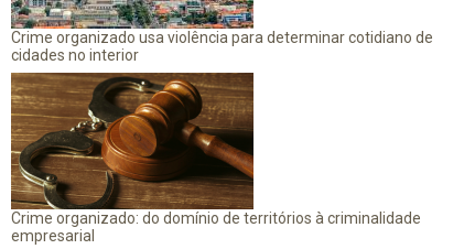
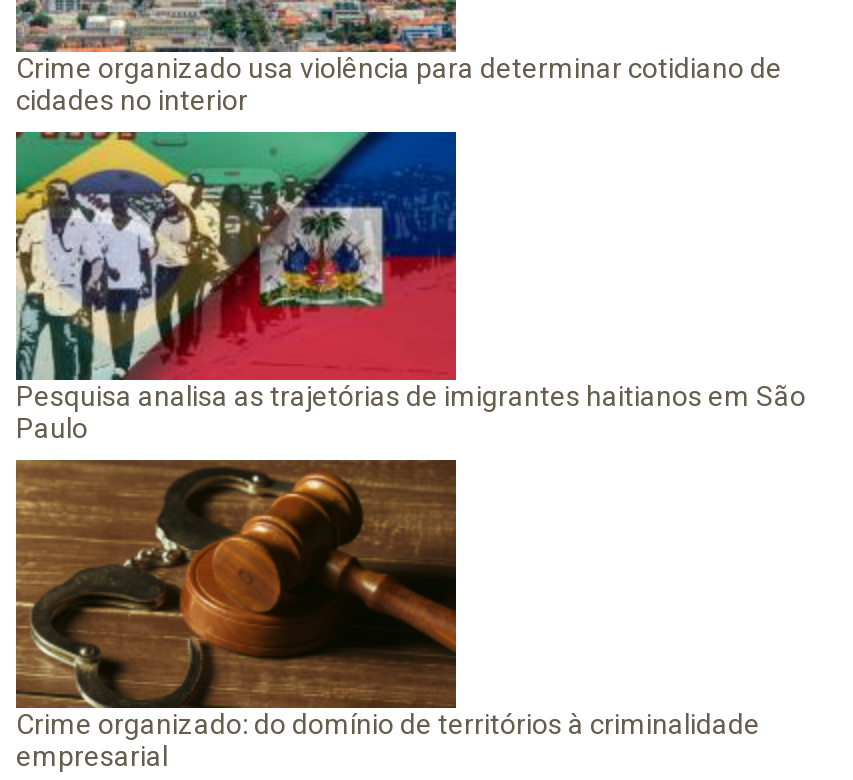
+ [image]
+ Pesquisa analisa as trajetórias de imigrantes haitianos em São
+ Paulo
